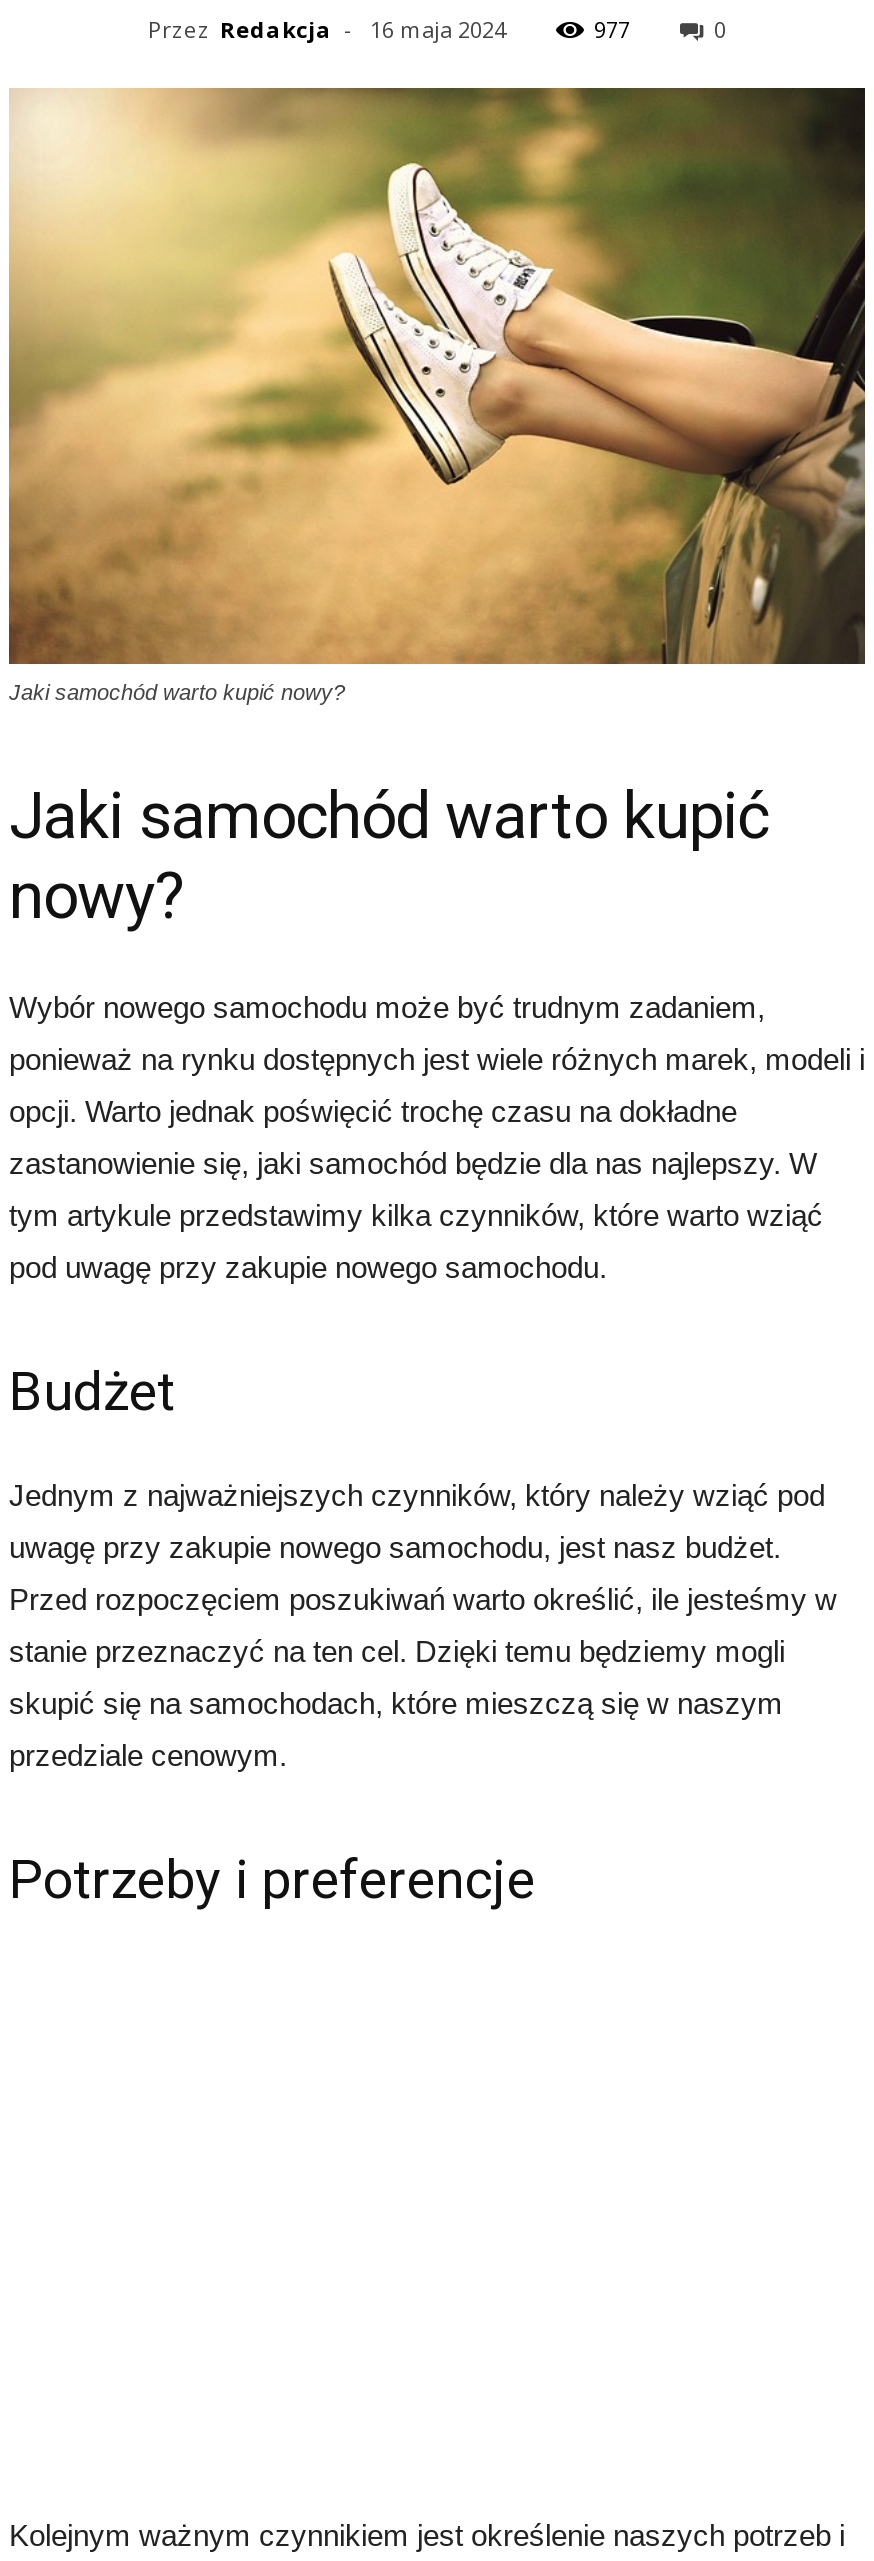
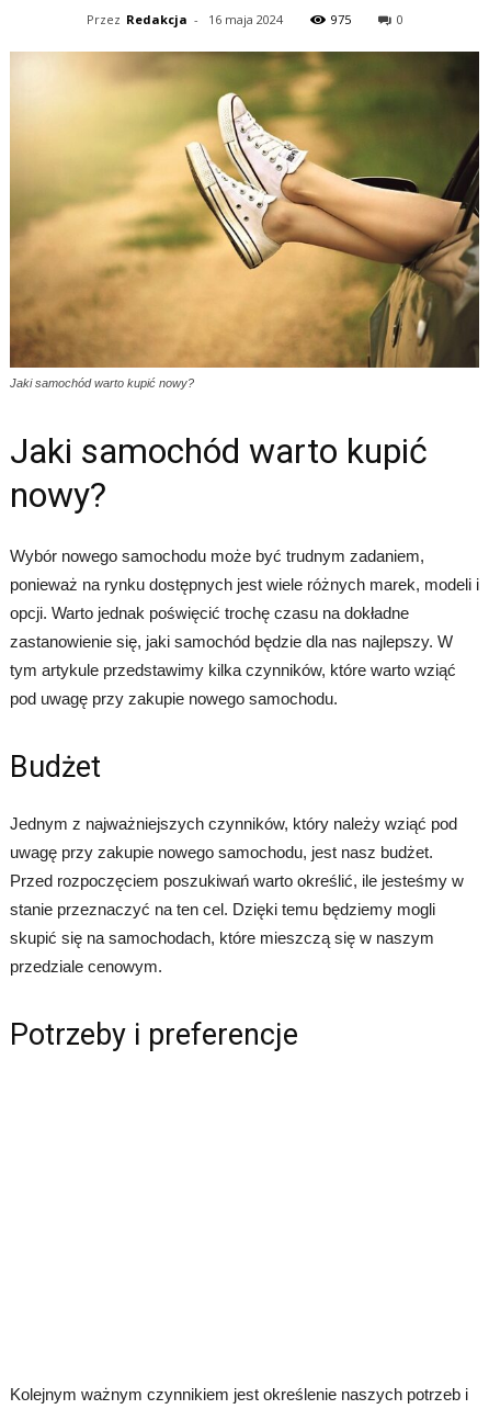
- 977
+ 975
